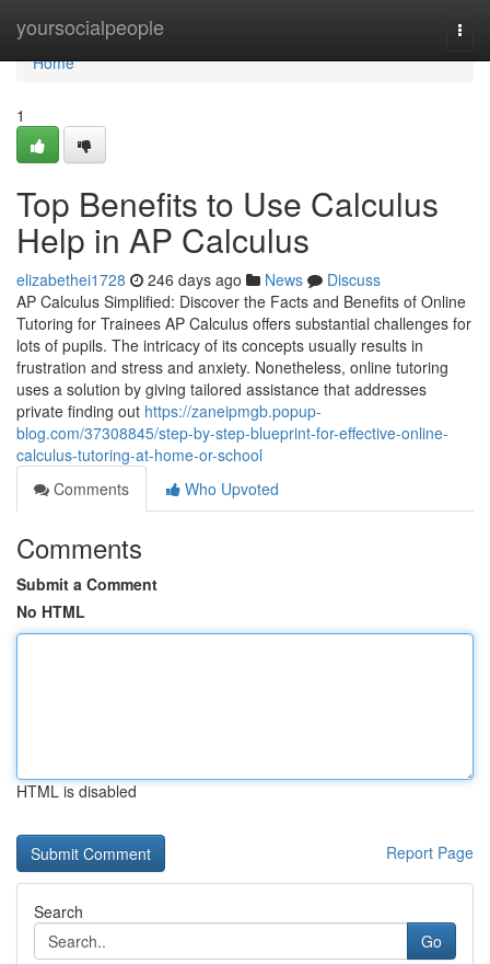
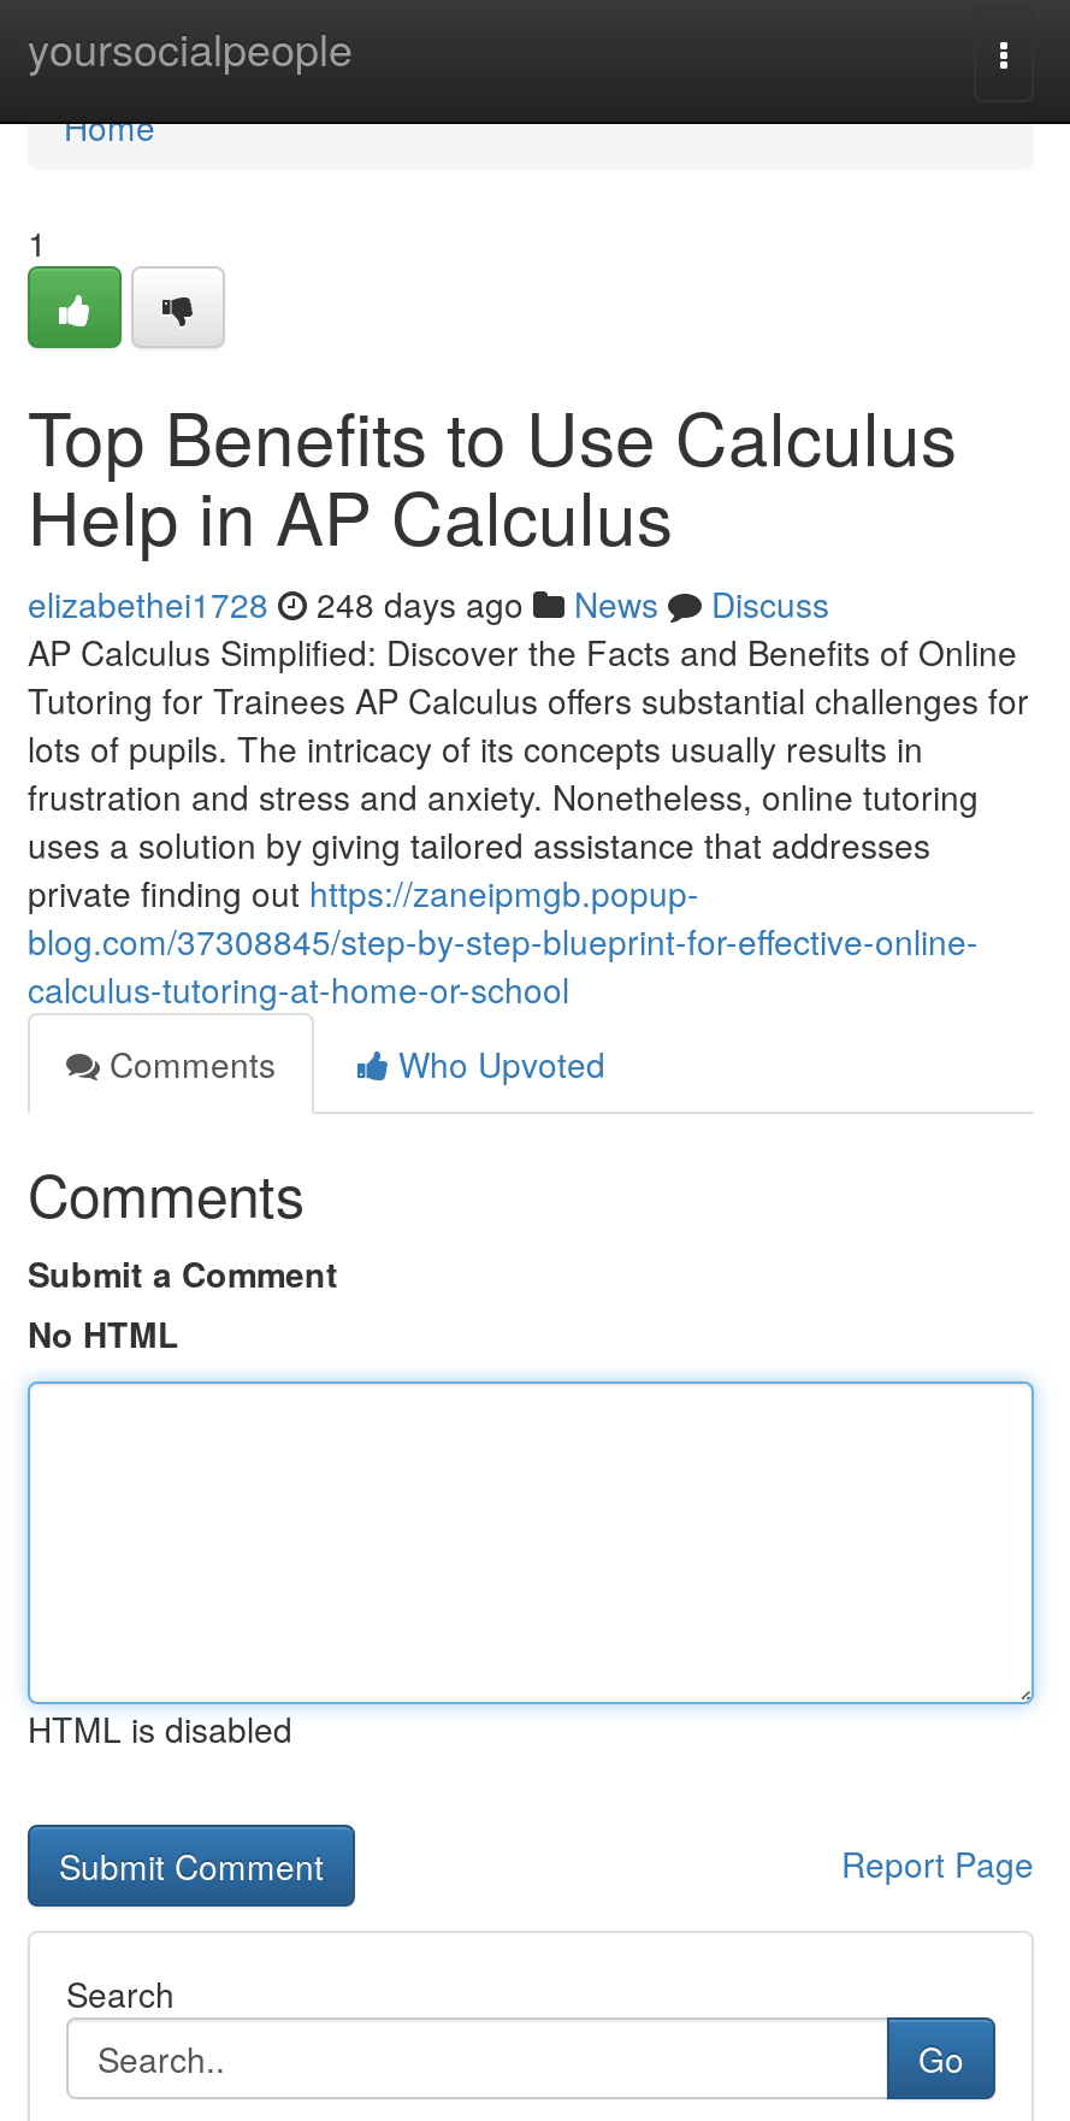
- elizabethei1728 246 days ago News Discuss
+ elizabethei1728 248 days ago News Discuss
